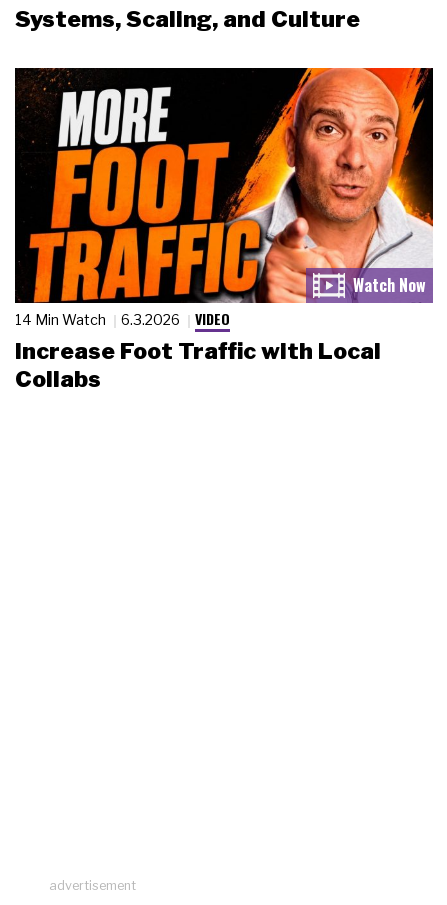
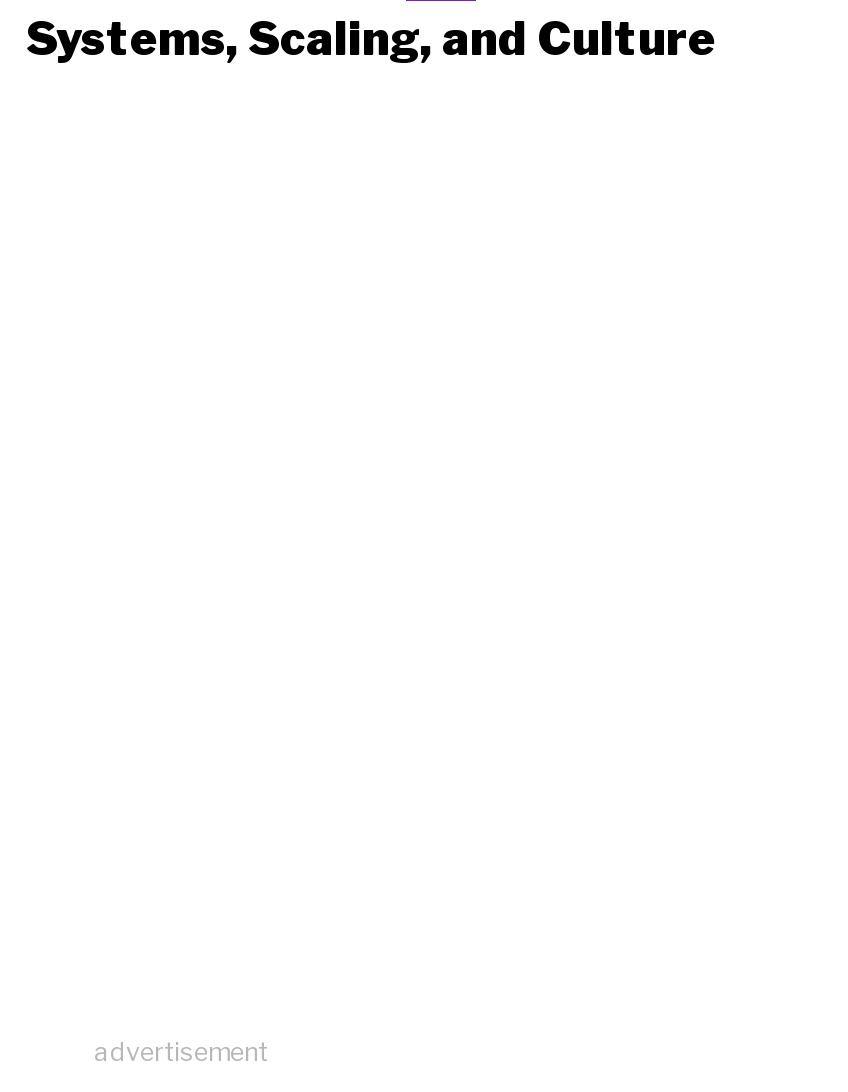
- [image]
- 14 Min Watch
- 6.3.2026
- VIDEO
- Increase Foot Traffic with Local
- Collabs
